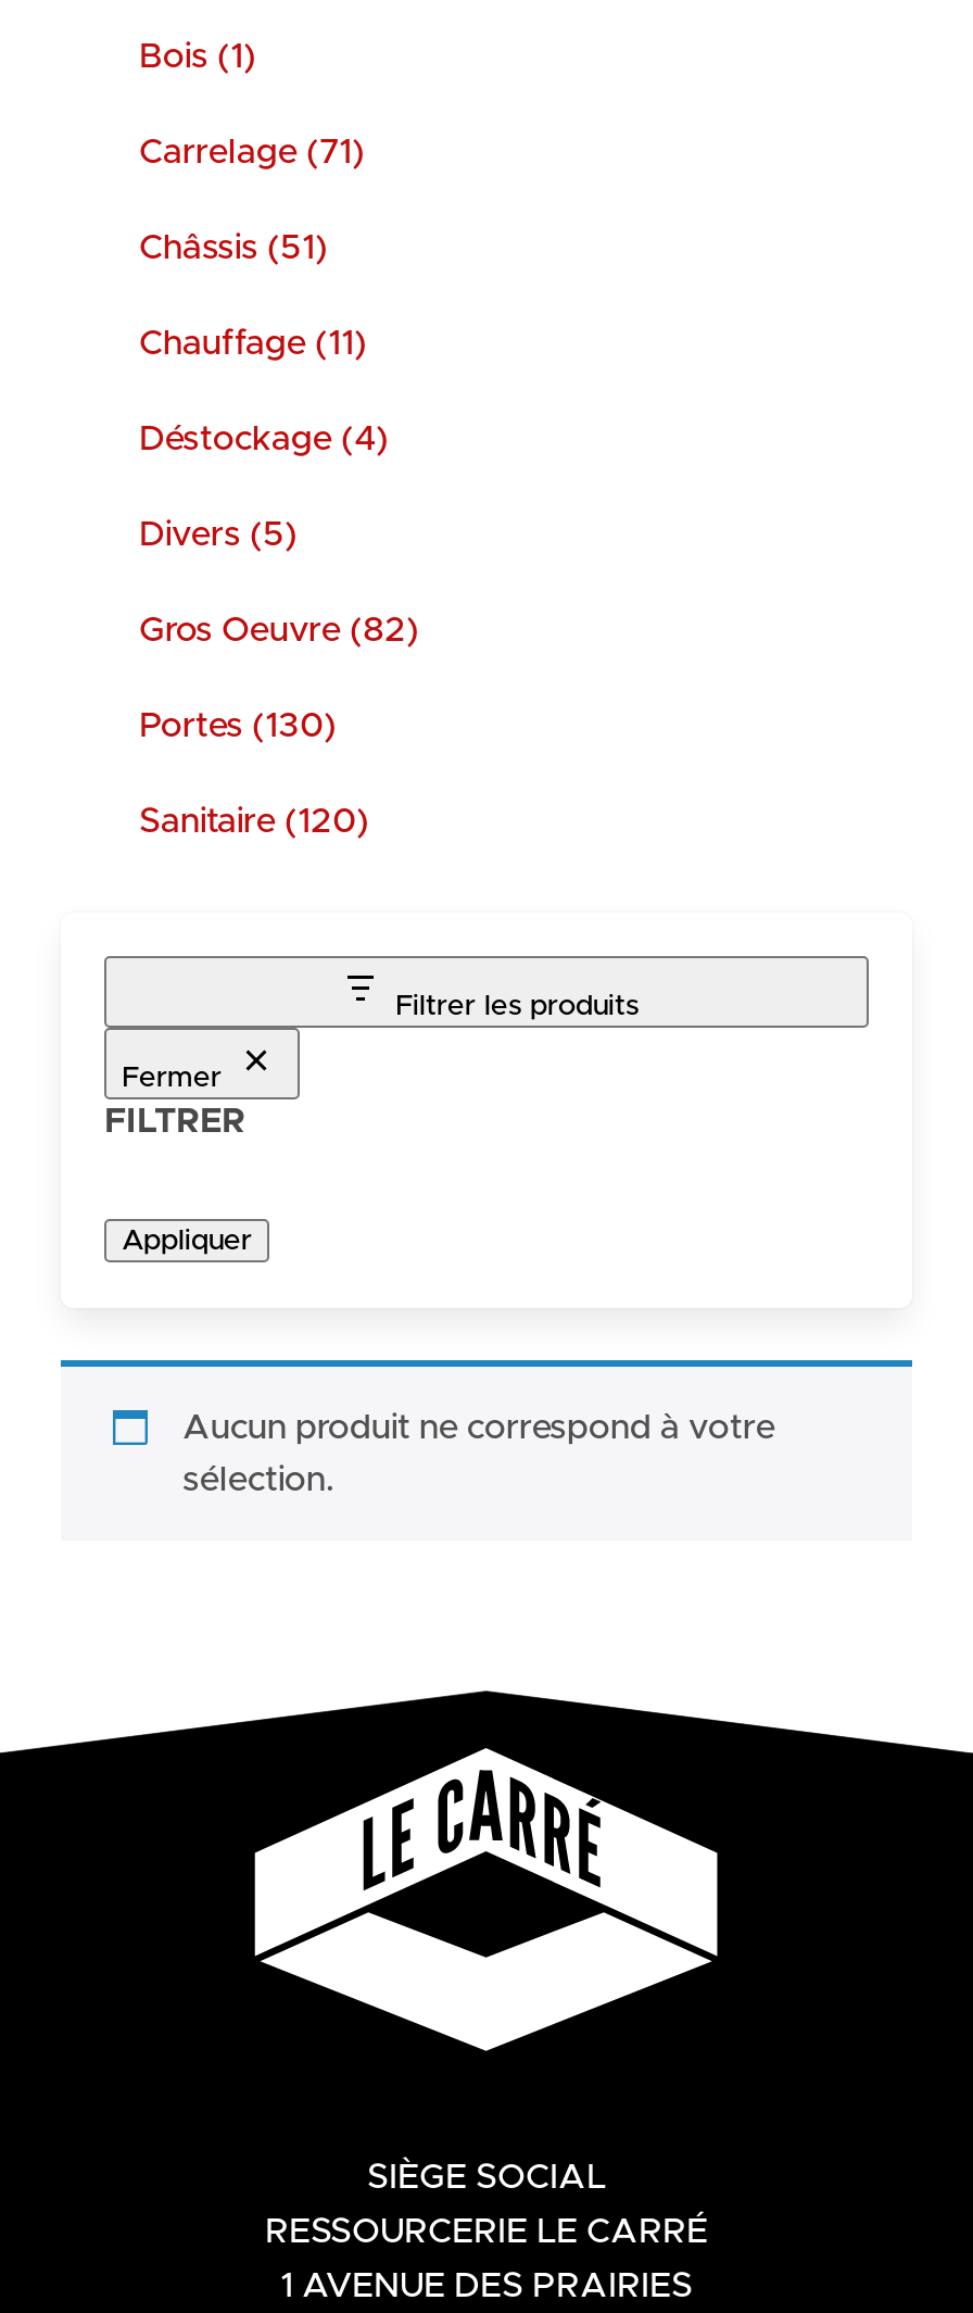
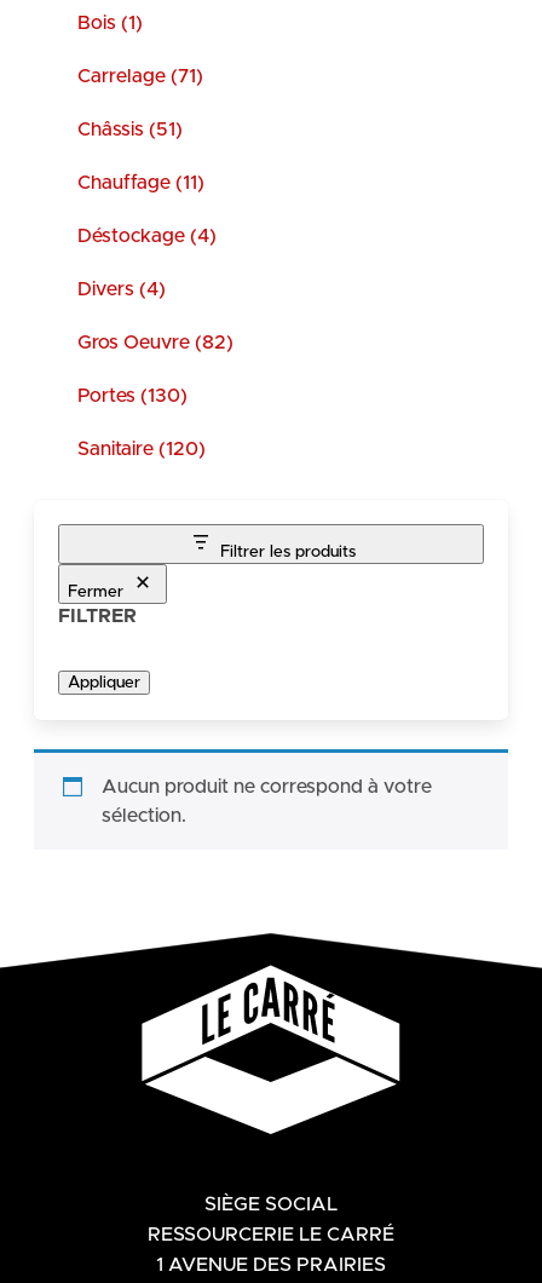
- Divers (5)
+ Divers (4)
